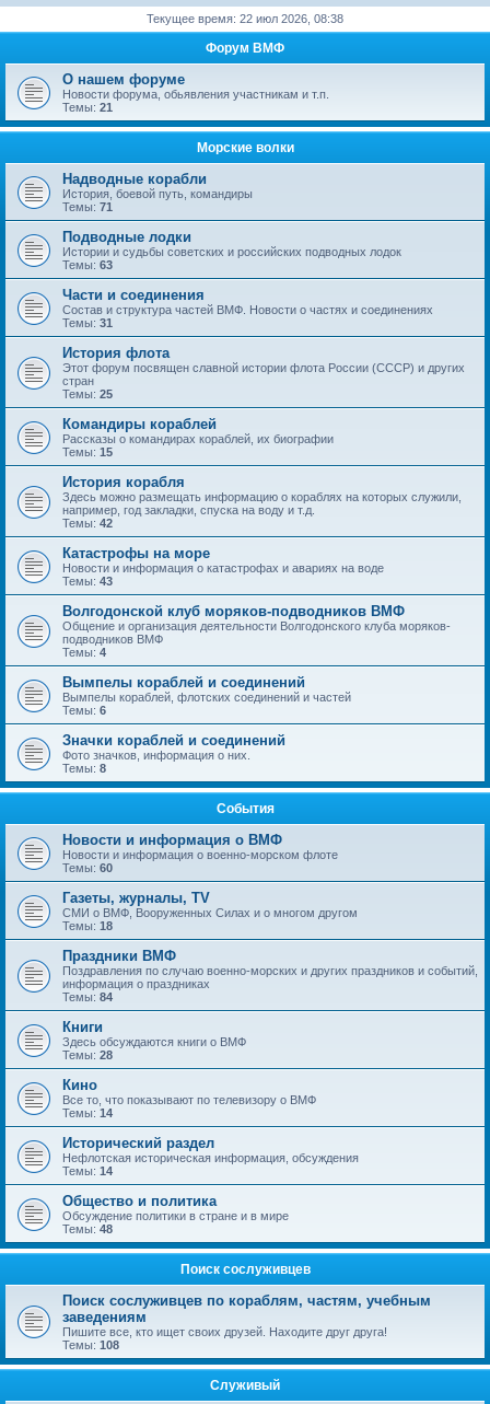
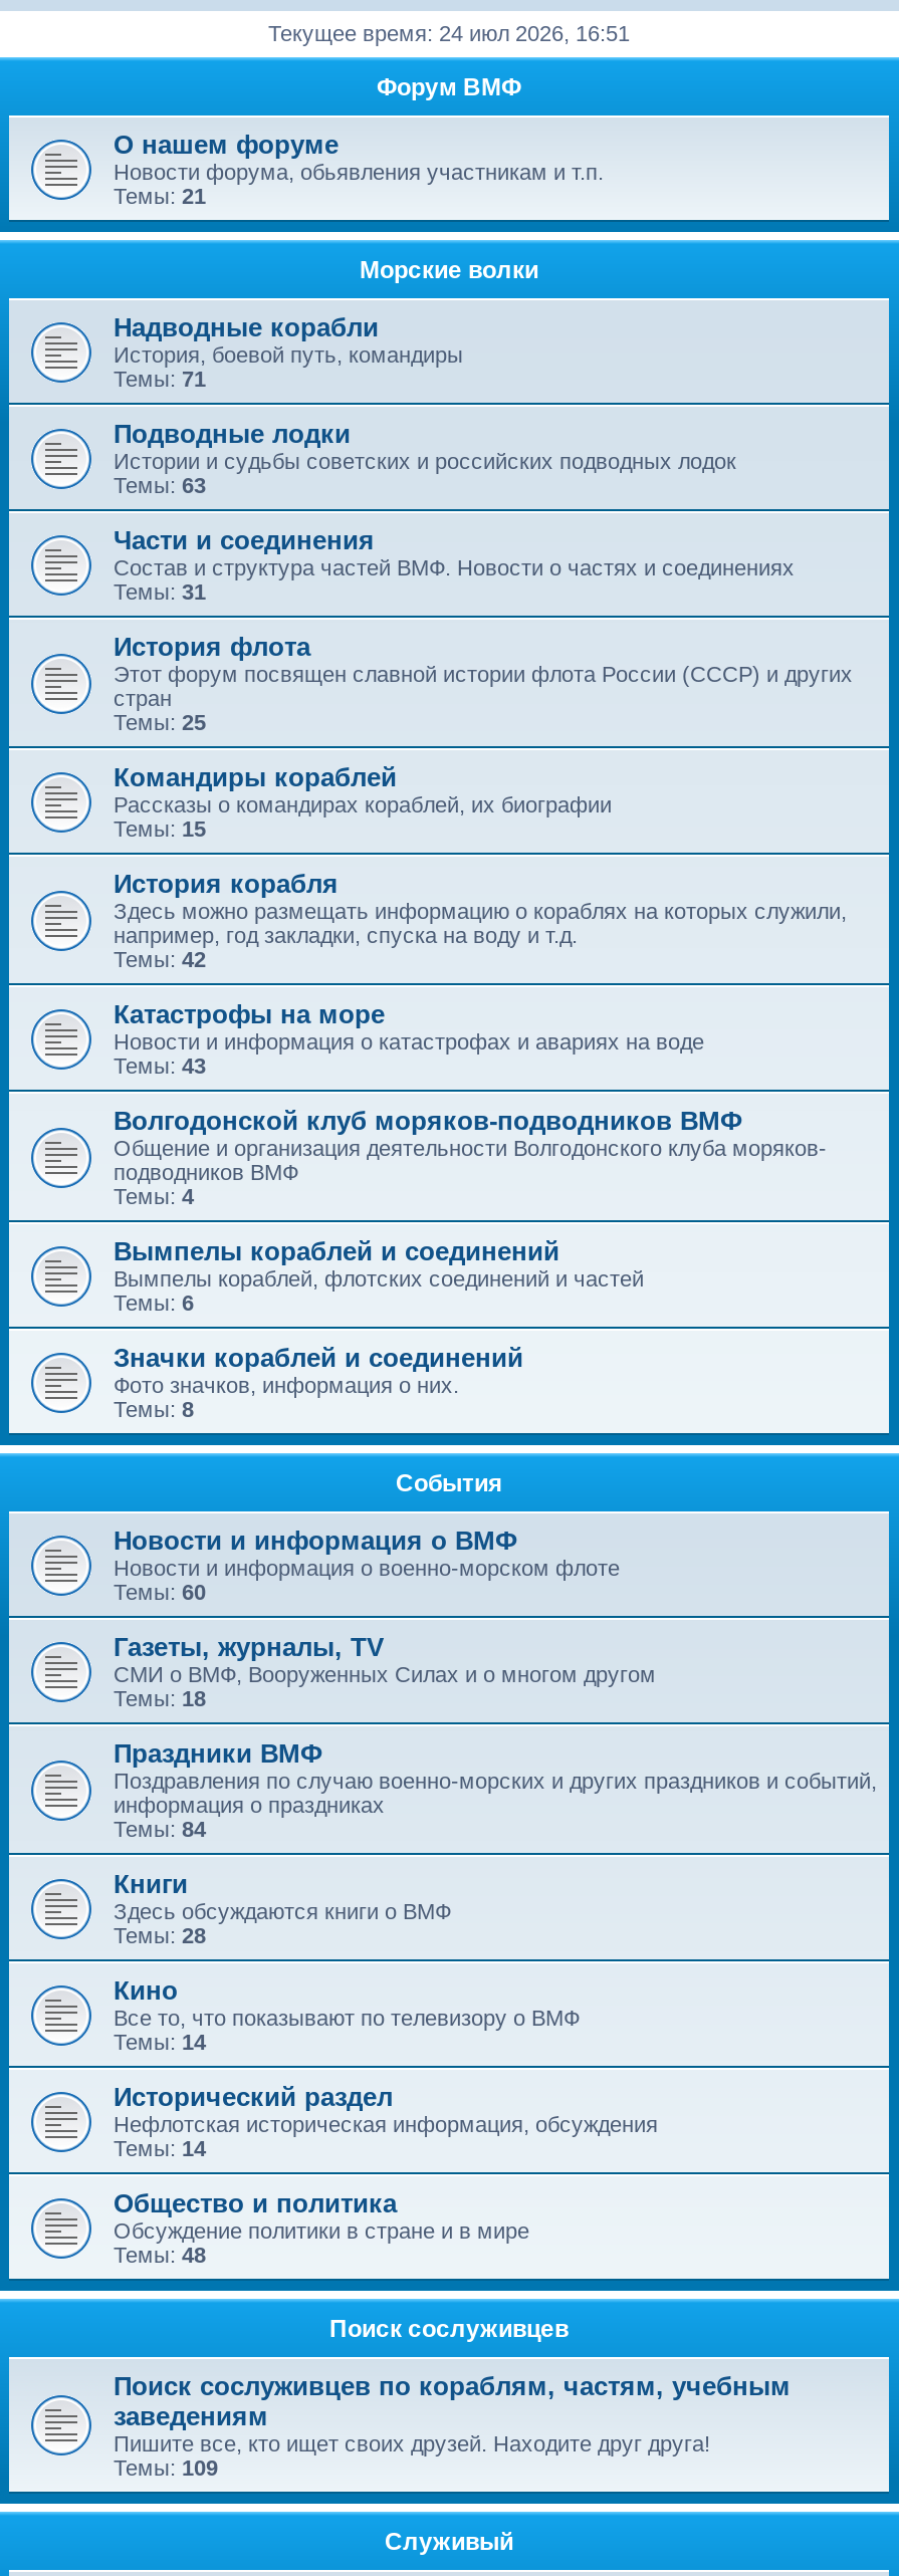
- Текущее время: 22 июл 2026, 08:38
+ Текущее время: 24 июл 2026, 16:51

- Темы: 108
+ Темы: 109
